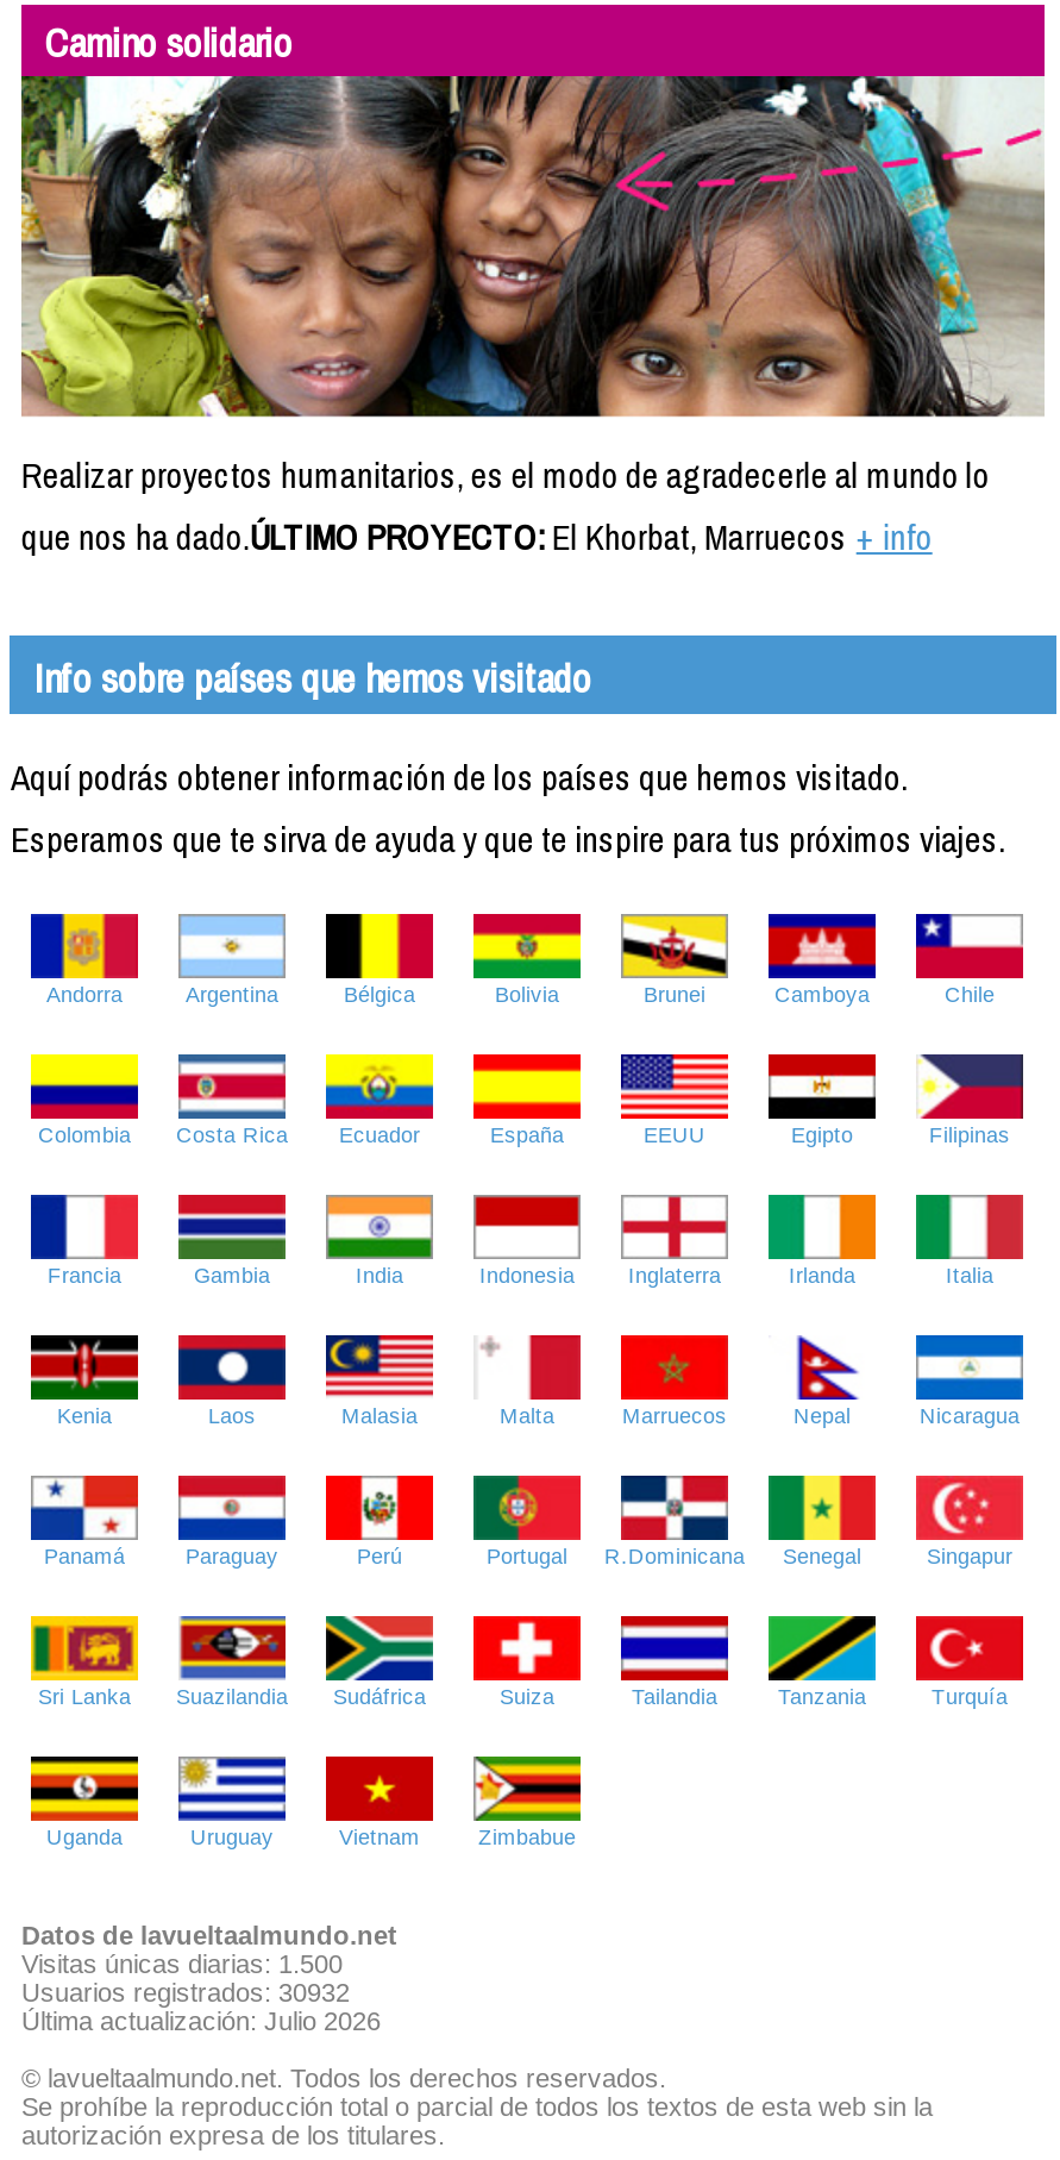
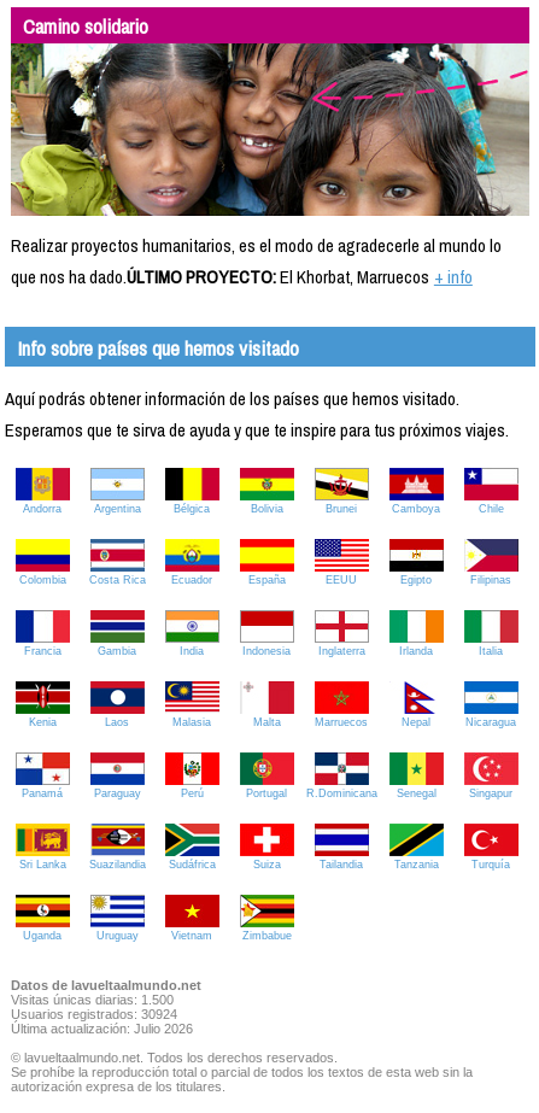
- Usuarios registrados: 30932
+ Usuarios registrados: 30924
